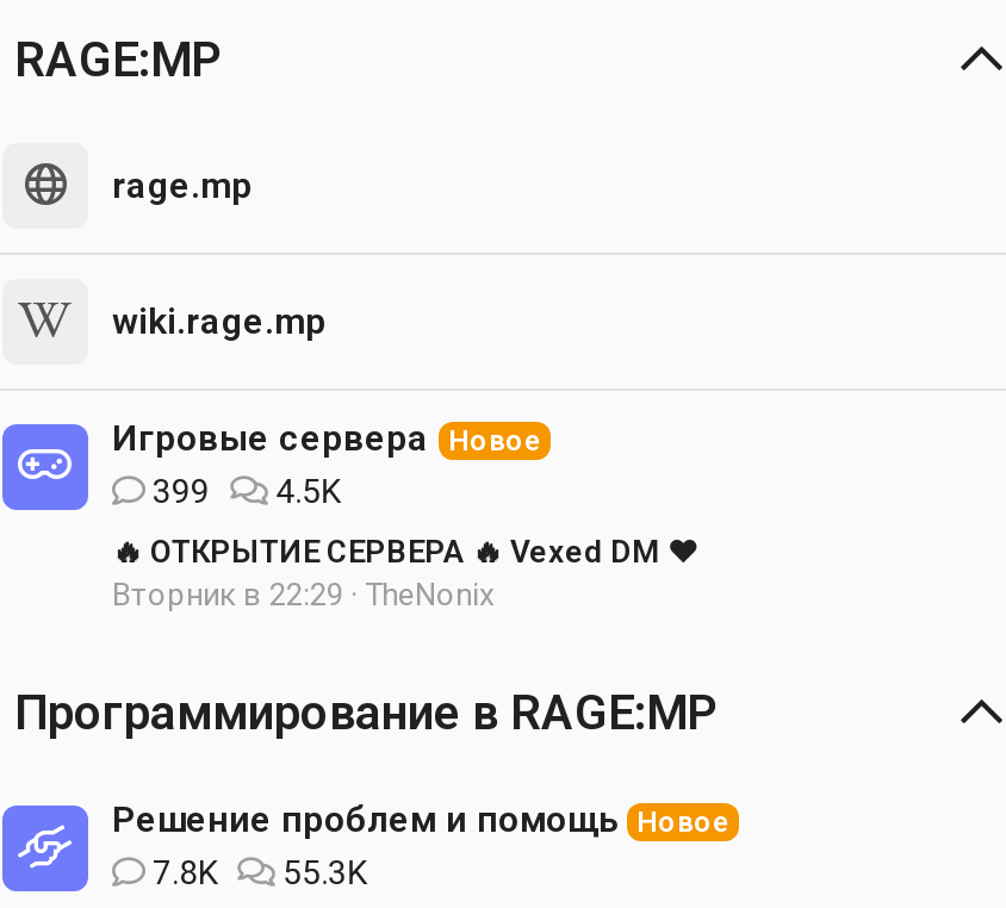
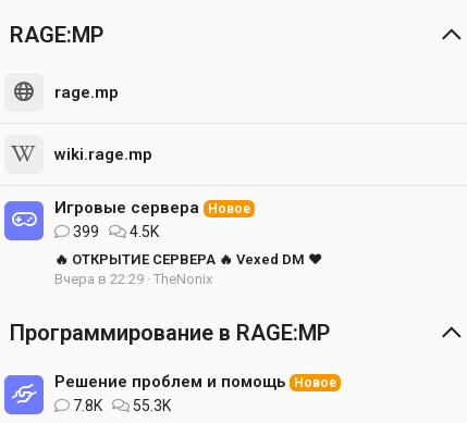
- Вторник в 22:29 TheNonix
+ Вчера в 22:29 TheNonix
